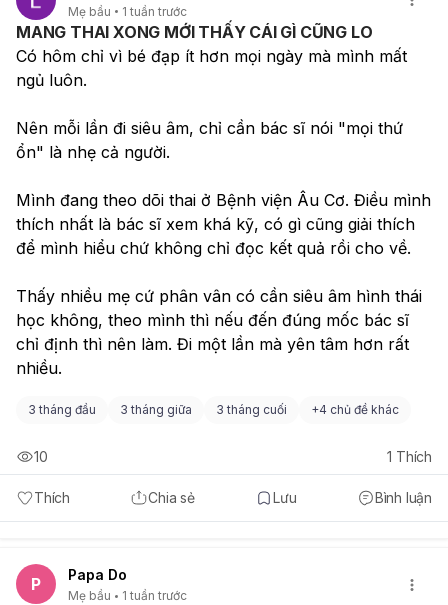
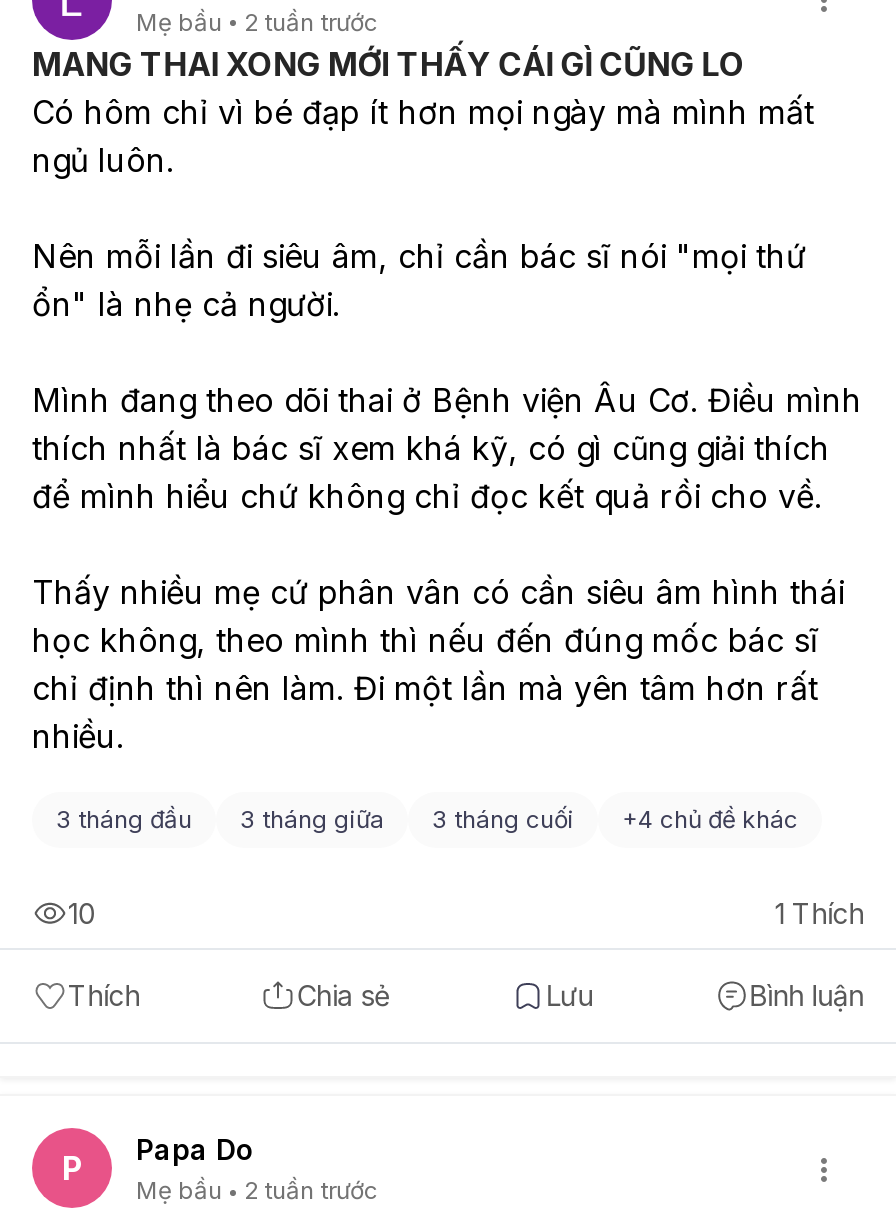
- Mẹ bầu 1 tuần trước
+ Mẹ bầu 2 tuần trước

- Mẹ bầu 1 tuần trước
+ Mẹ bầu 2 tuần trước
